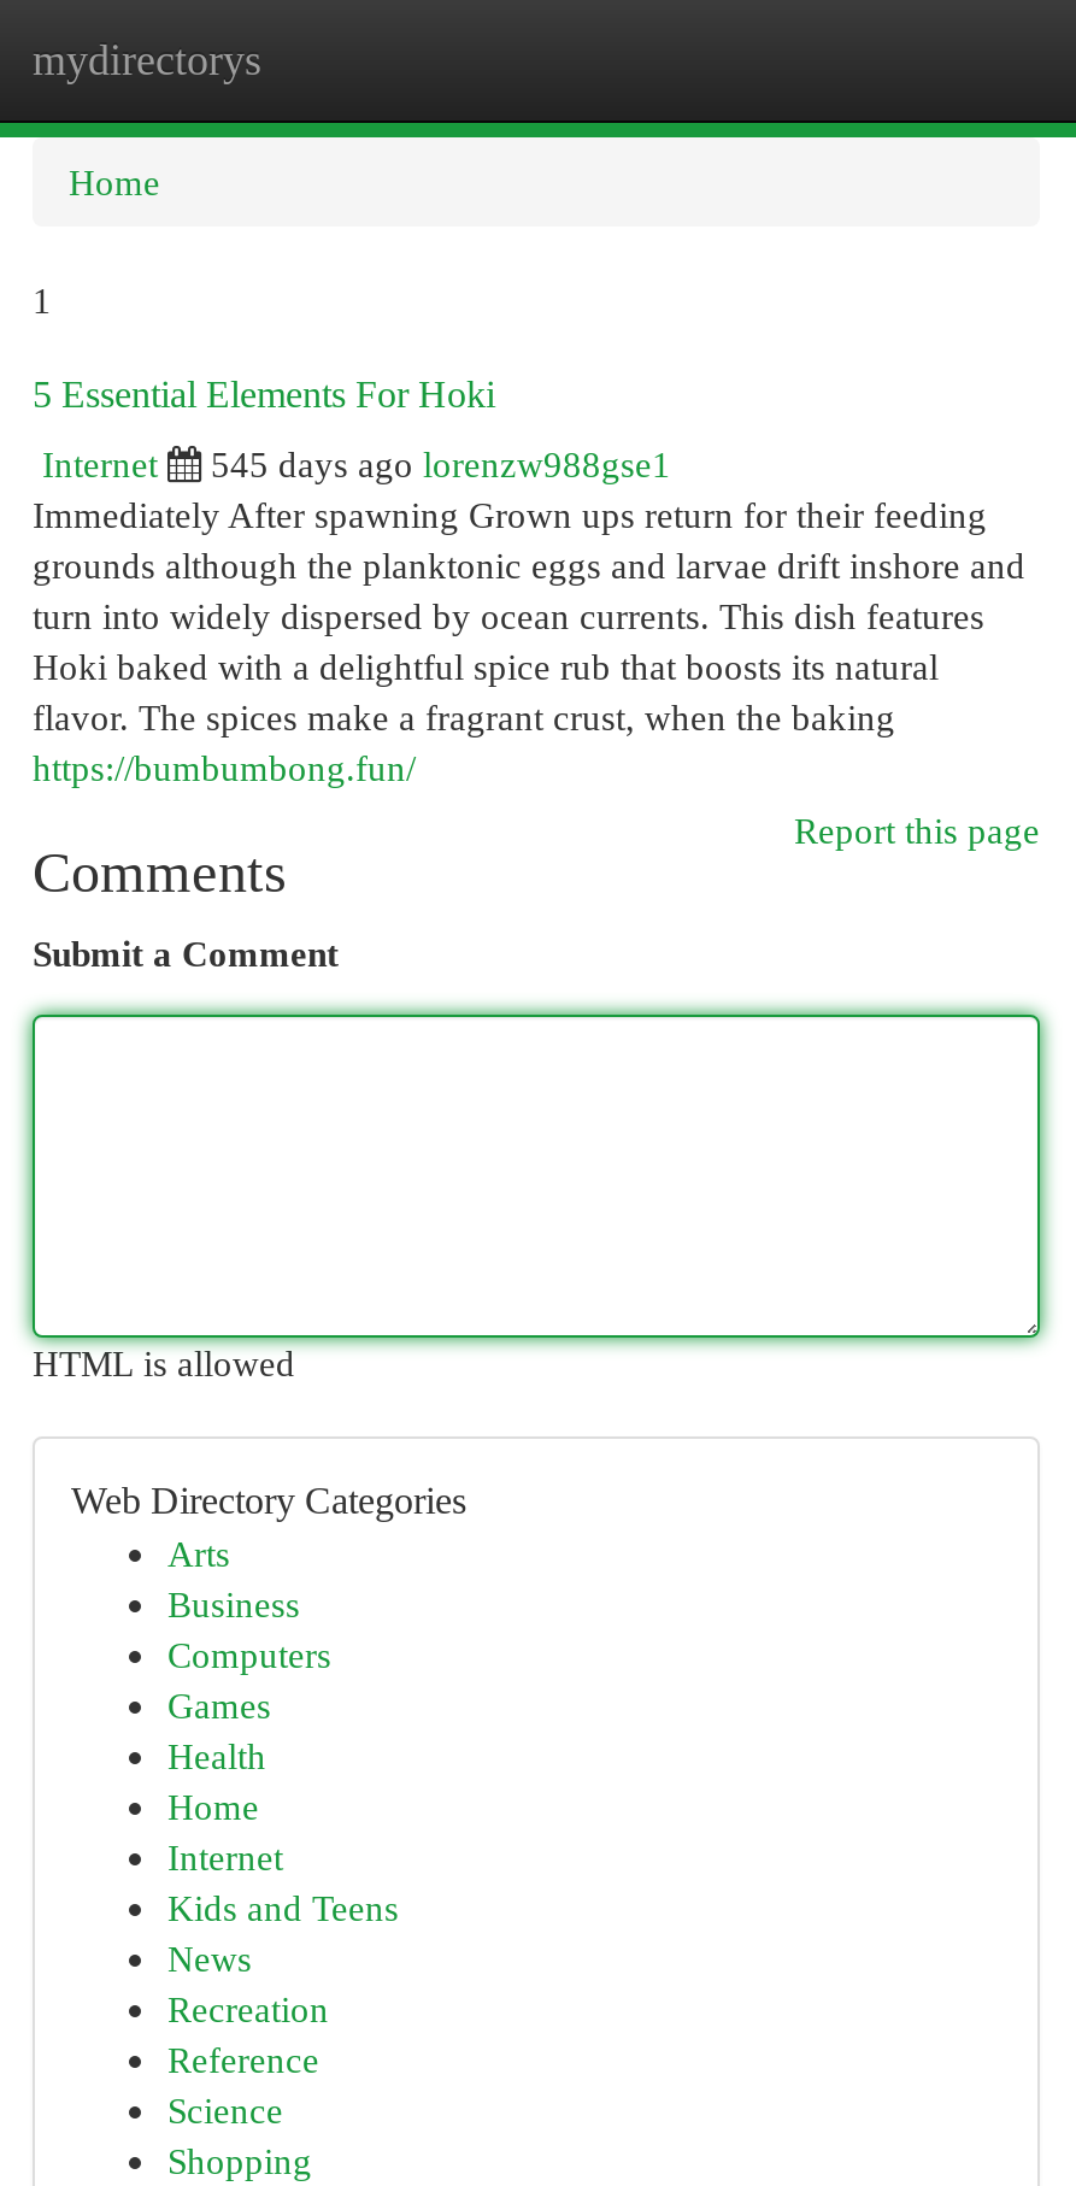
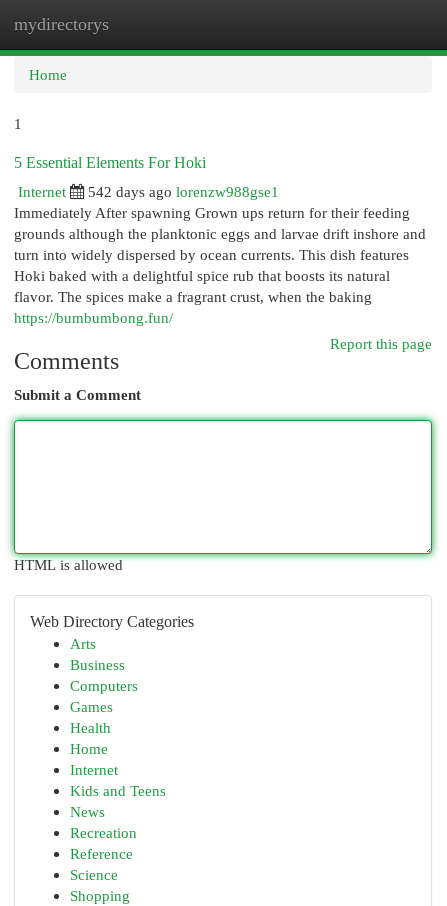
- 545 days ago lorenzw988gse1
+ 542 days ago lorenzw988gse1
